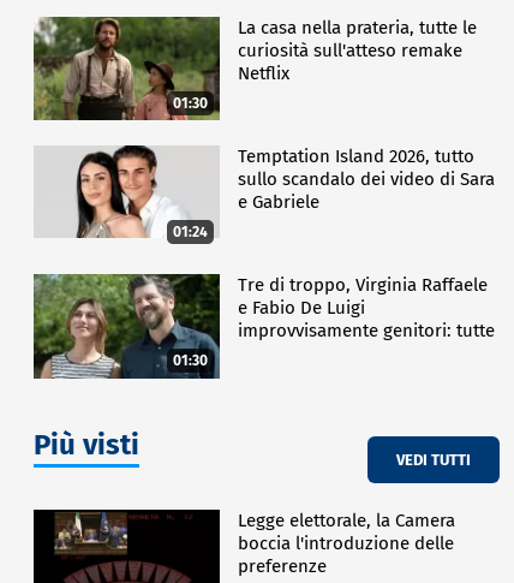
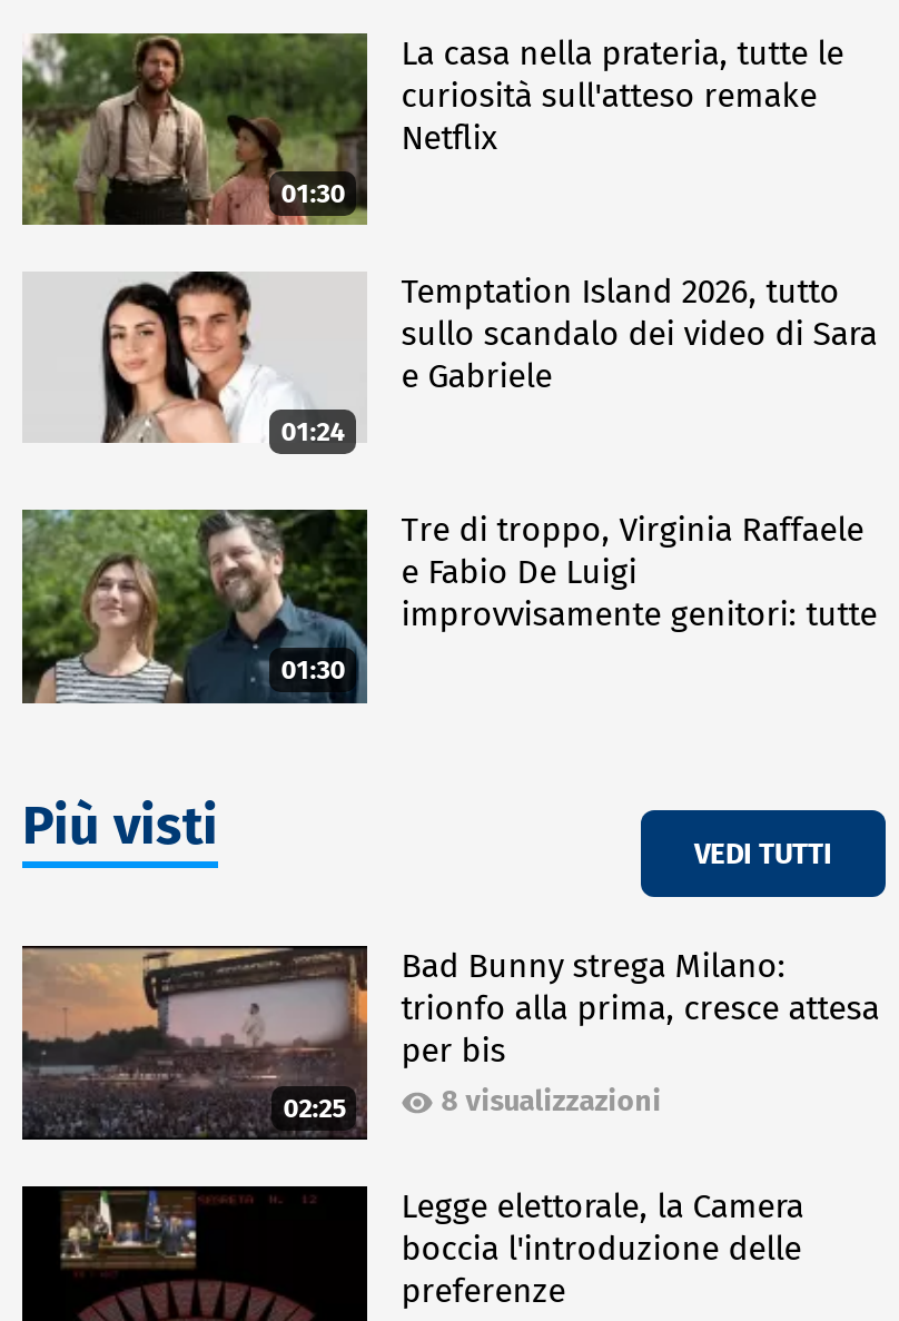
+ [image]
+ 02:25

+ Bad Bunny strega Milano:
+ trionfo alla prima, cresce attesa
+ per bis
+ 8 visualizzazioni
